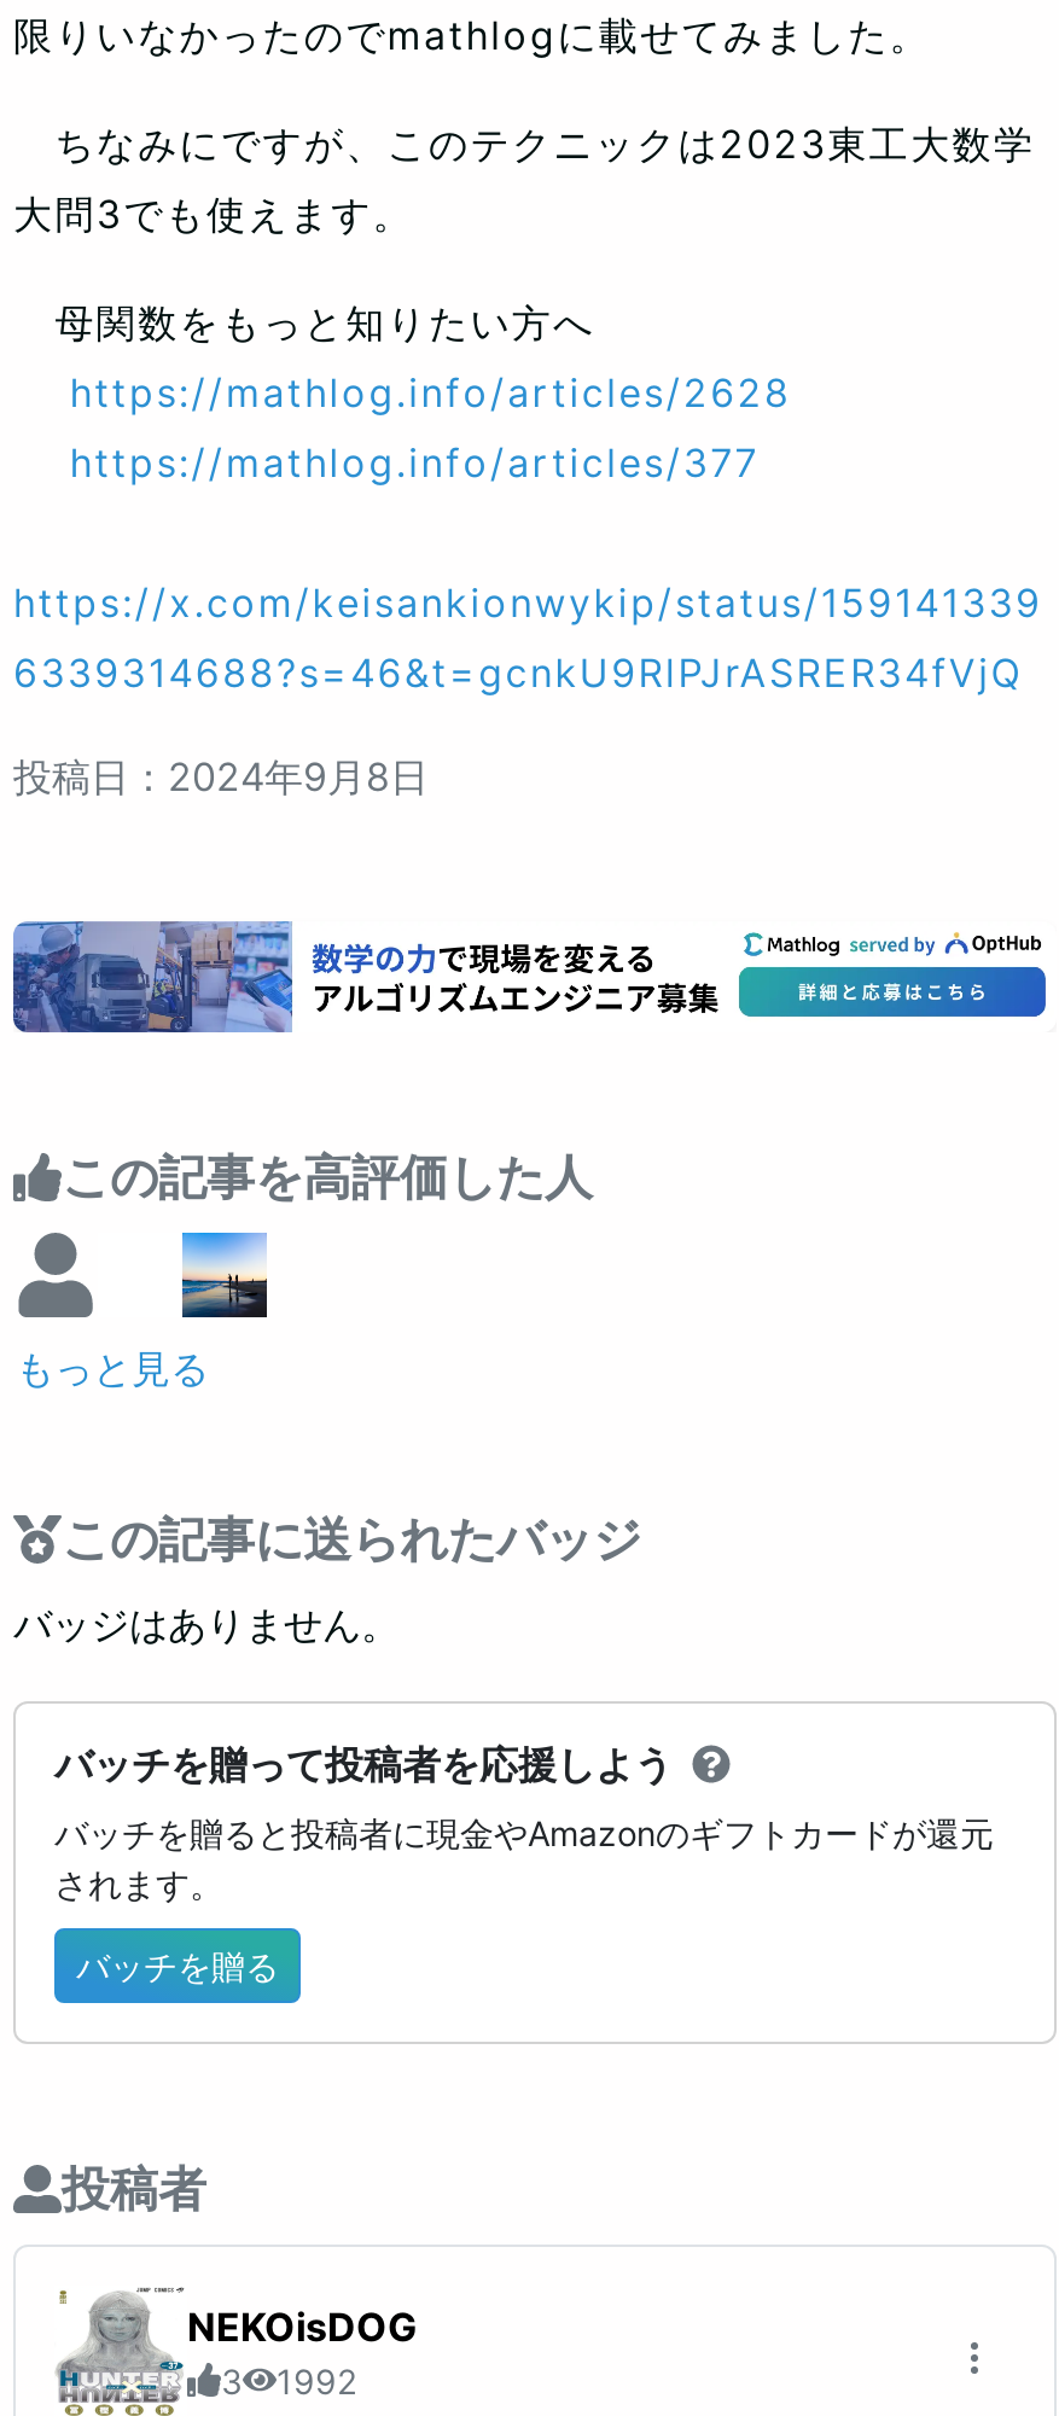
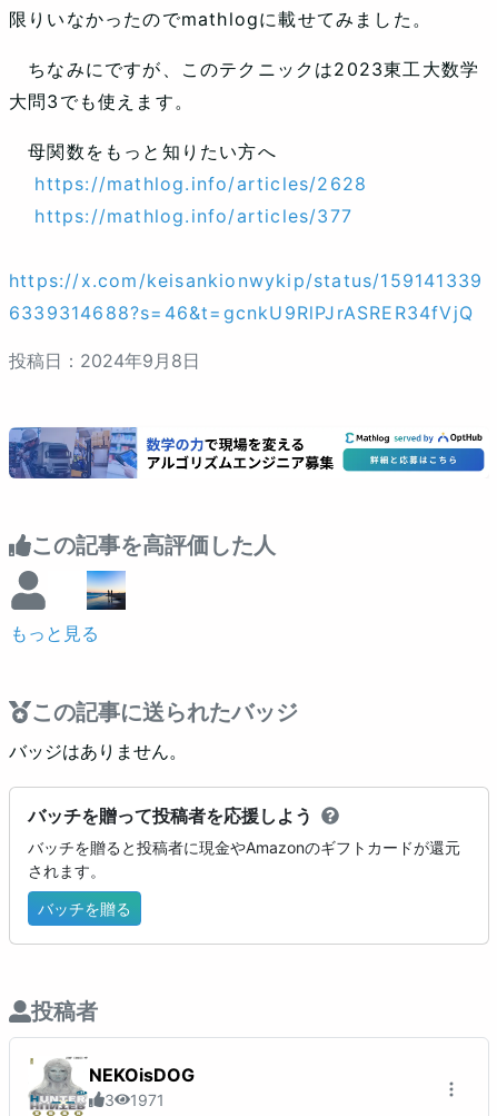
- 3 1992
+ 3 1971
